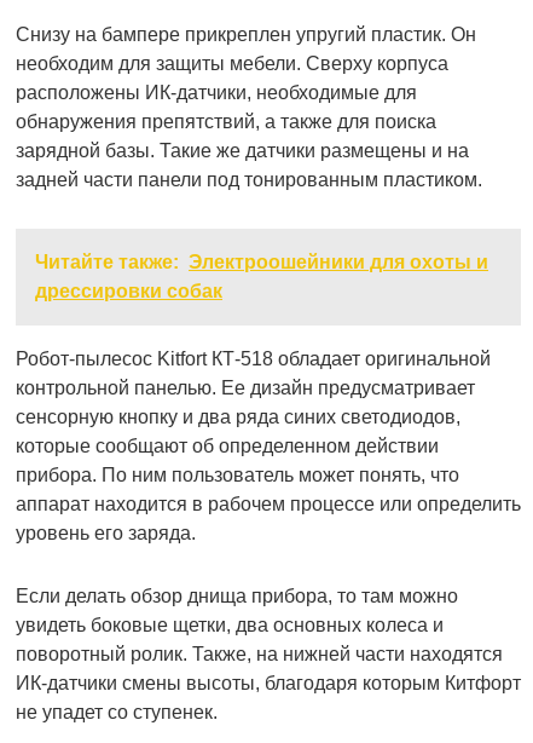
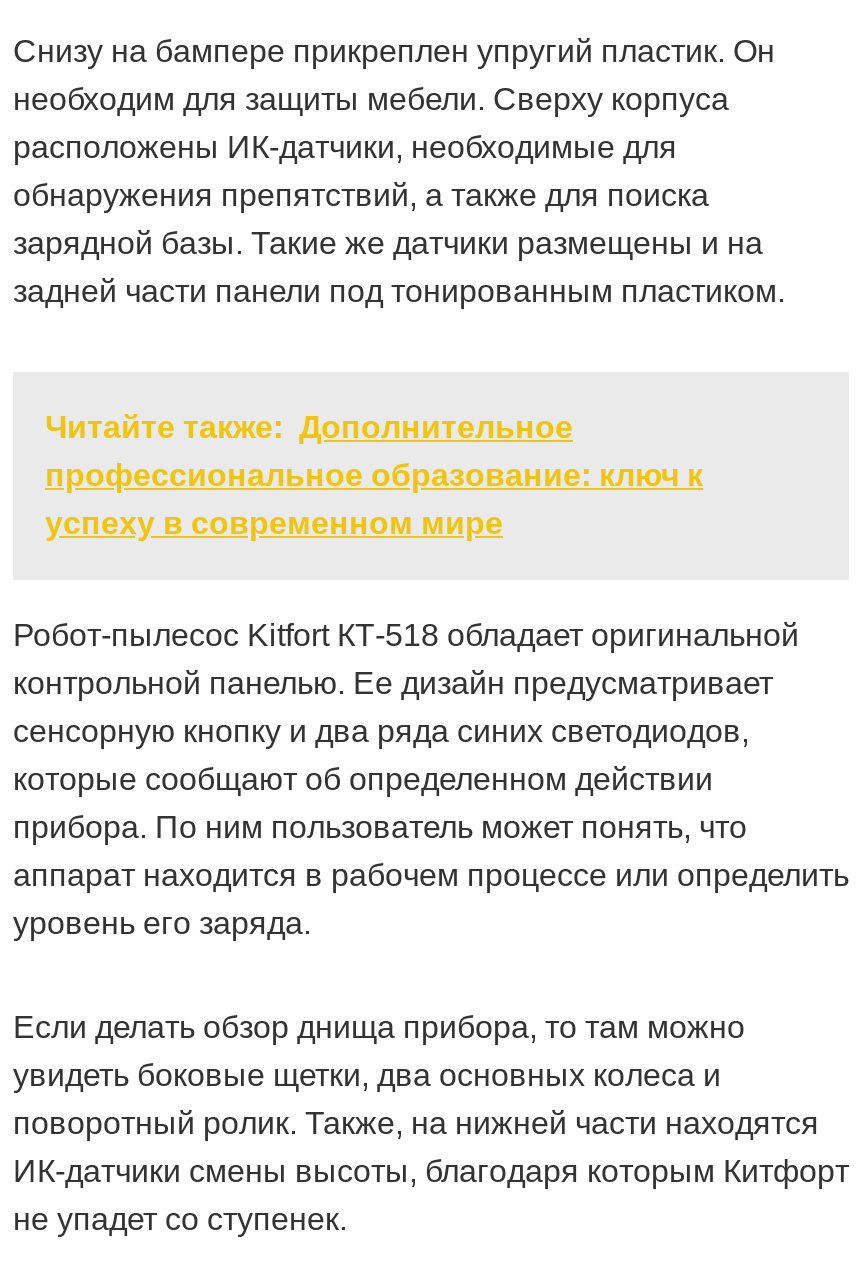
- Читайте также: Электроошейники для охоты и
- дрессировки собак
+ Читайте также: Дополнительное
+ профессиональное образование: ключ к
+ успеху в современном мире
